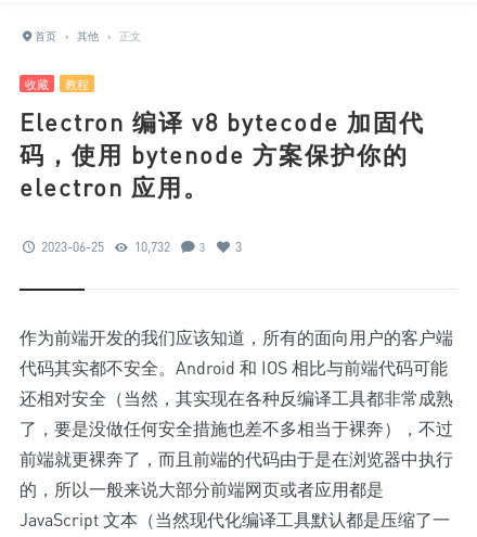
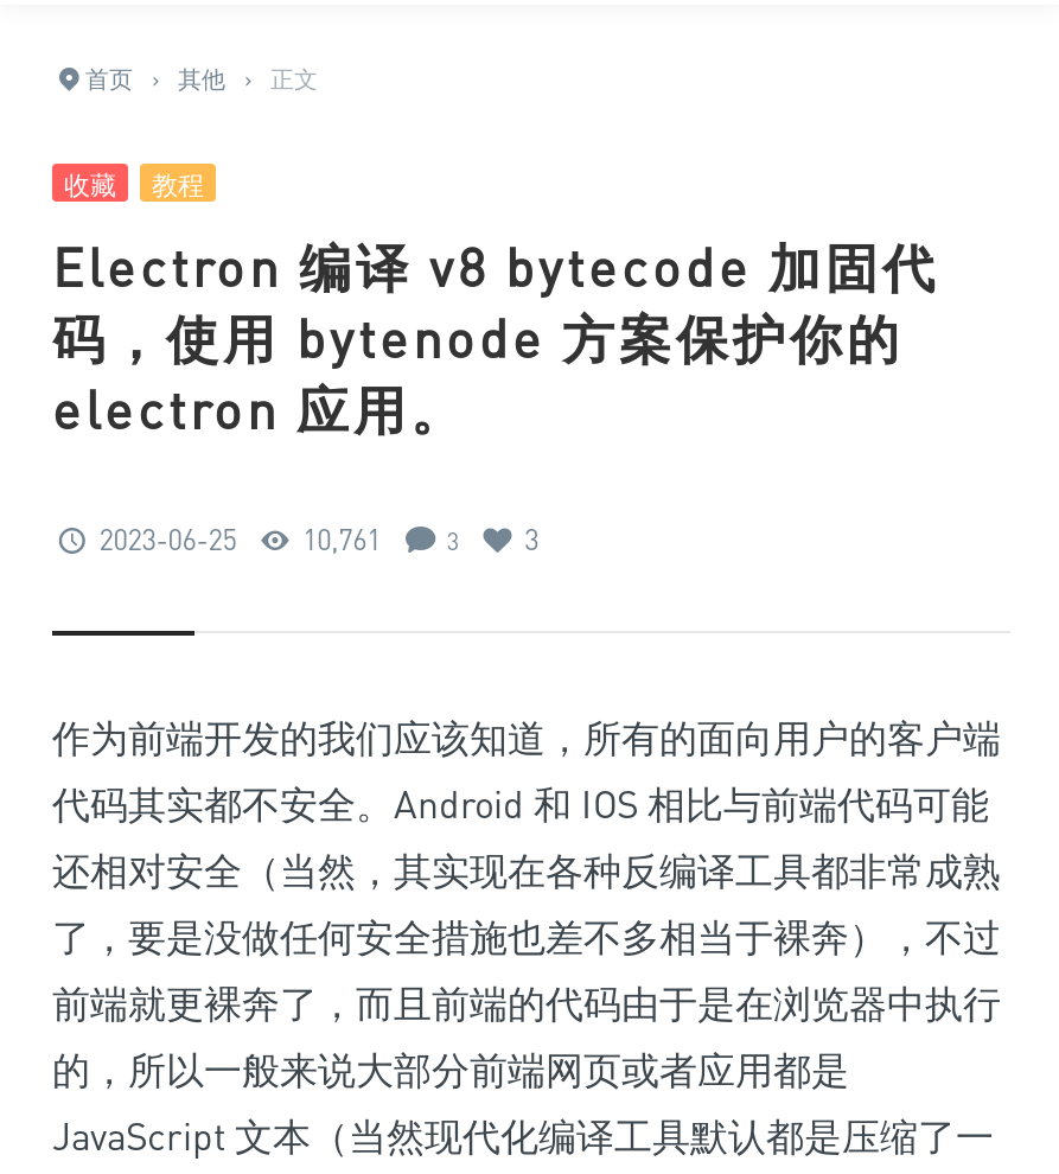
- 2023-06-25 10,732
+ 2023-06-25 10,761
